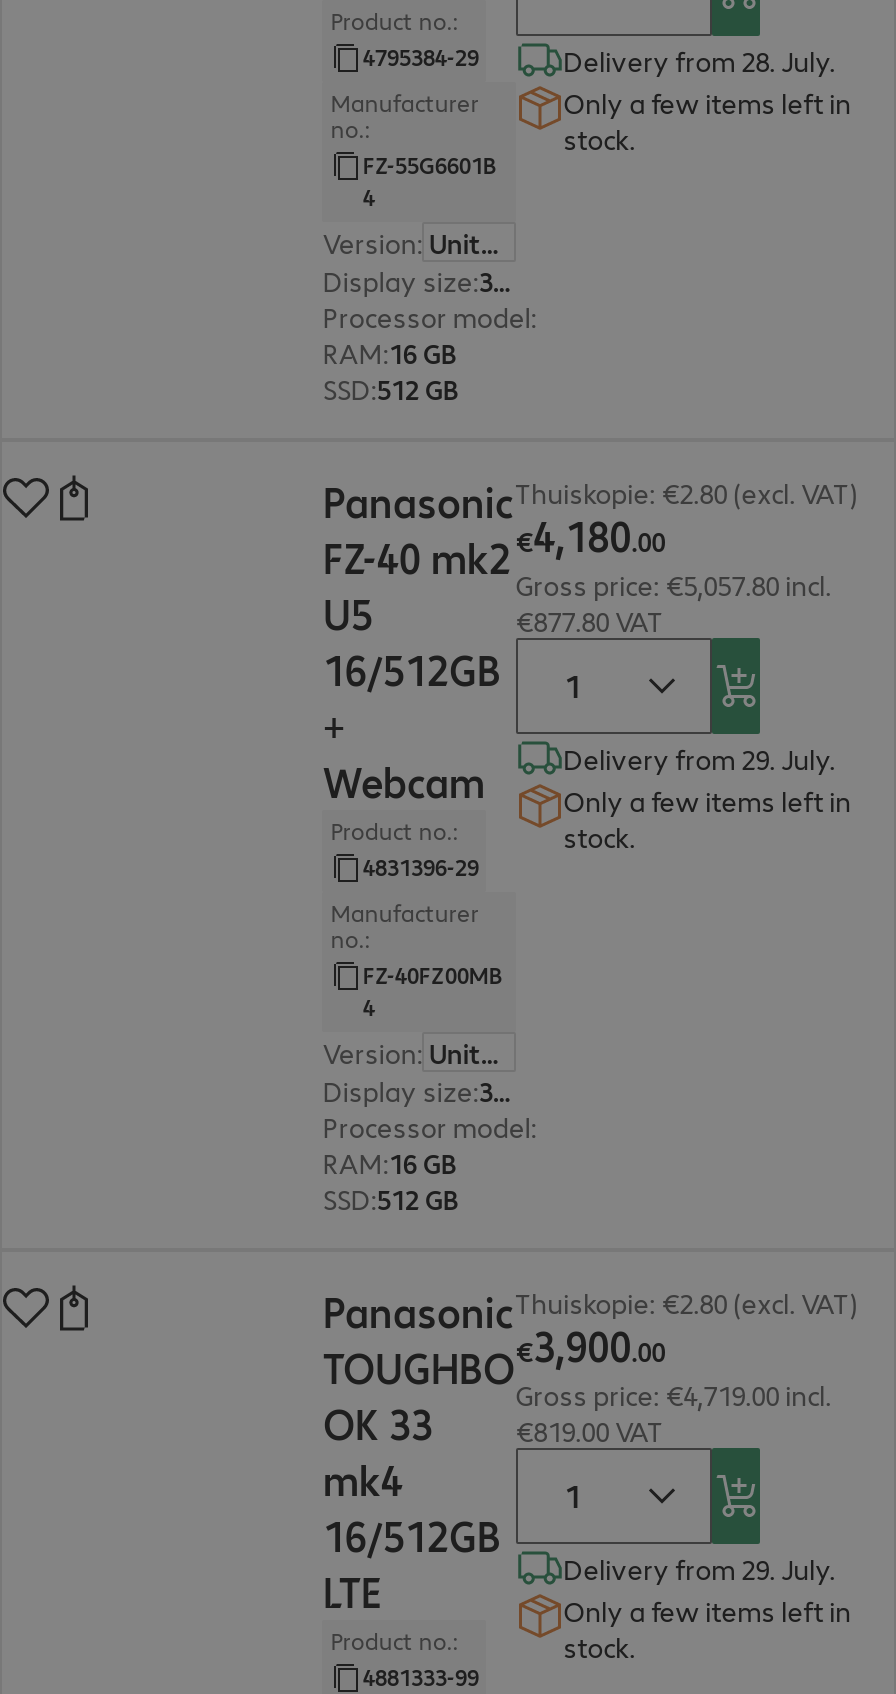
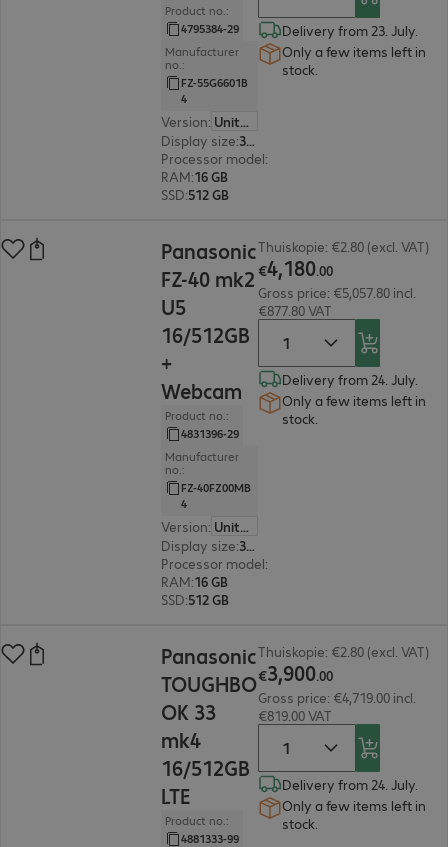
- Delivery from 28. July.
+ Delivery from 23. July.

- Delivery from 29. July.
+ Delivery from 24. July.

- Delivery from 29. July.
+ Delivery from 24. July.
